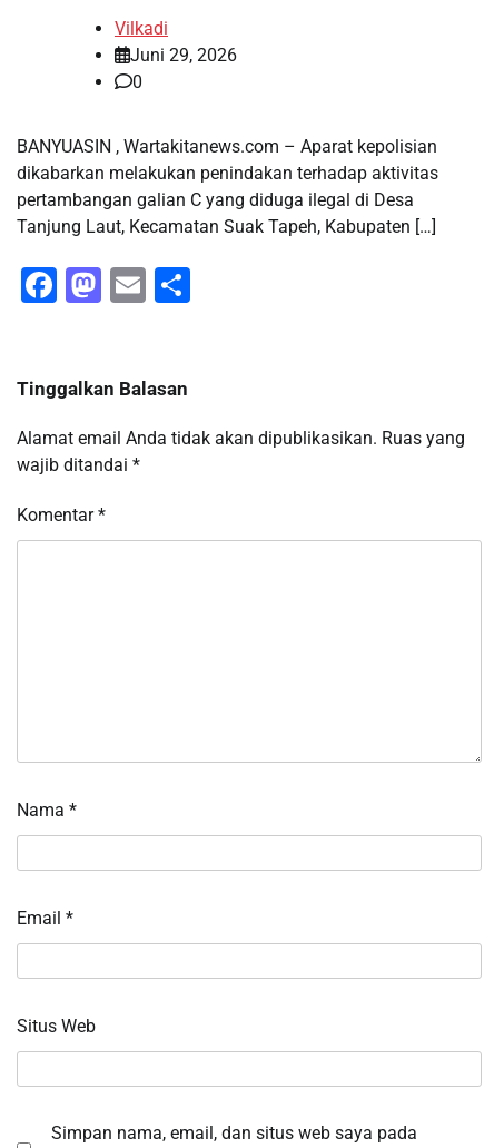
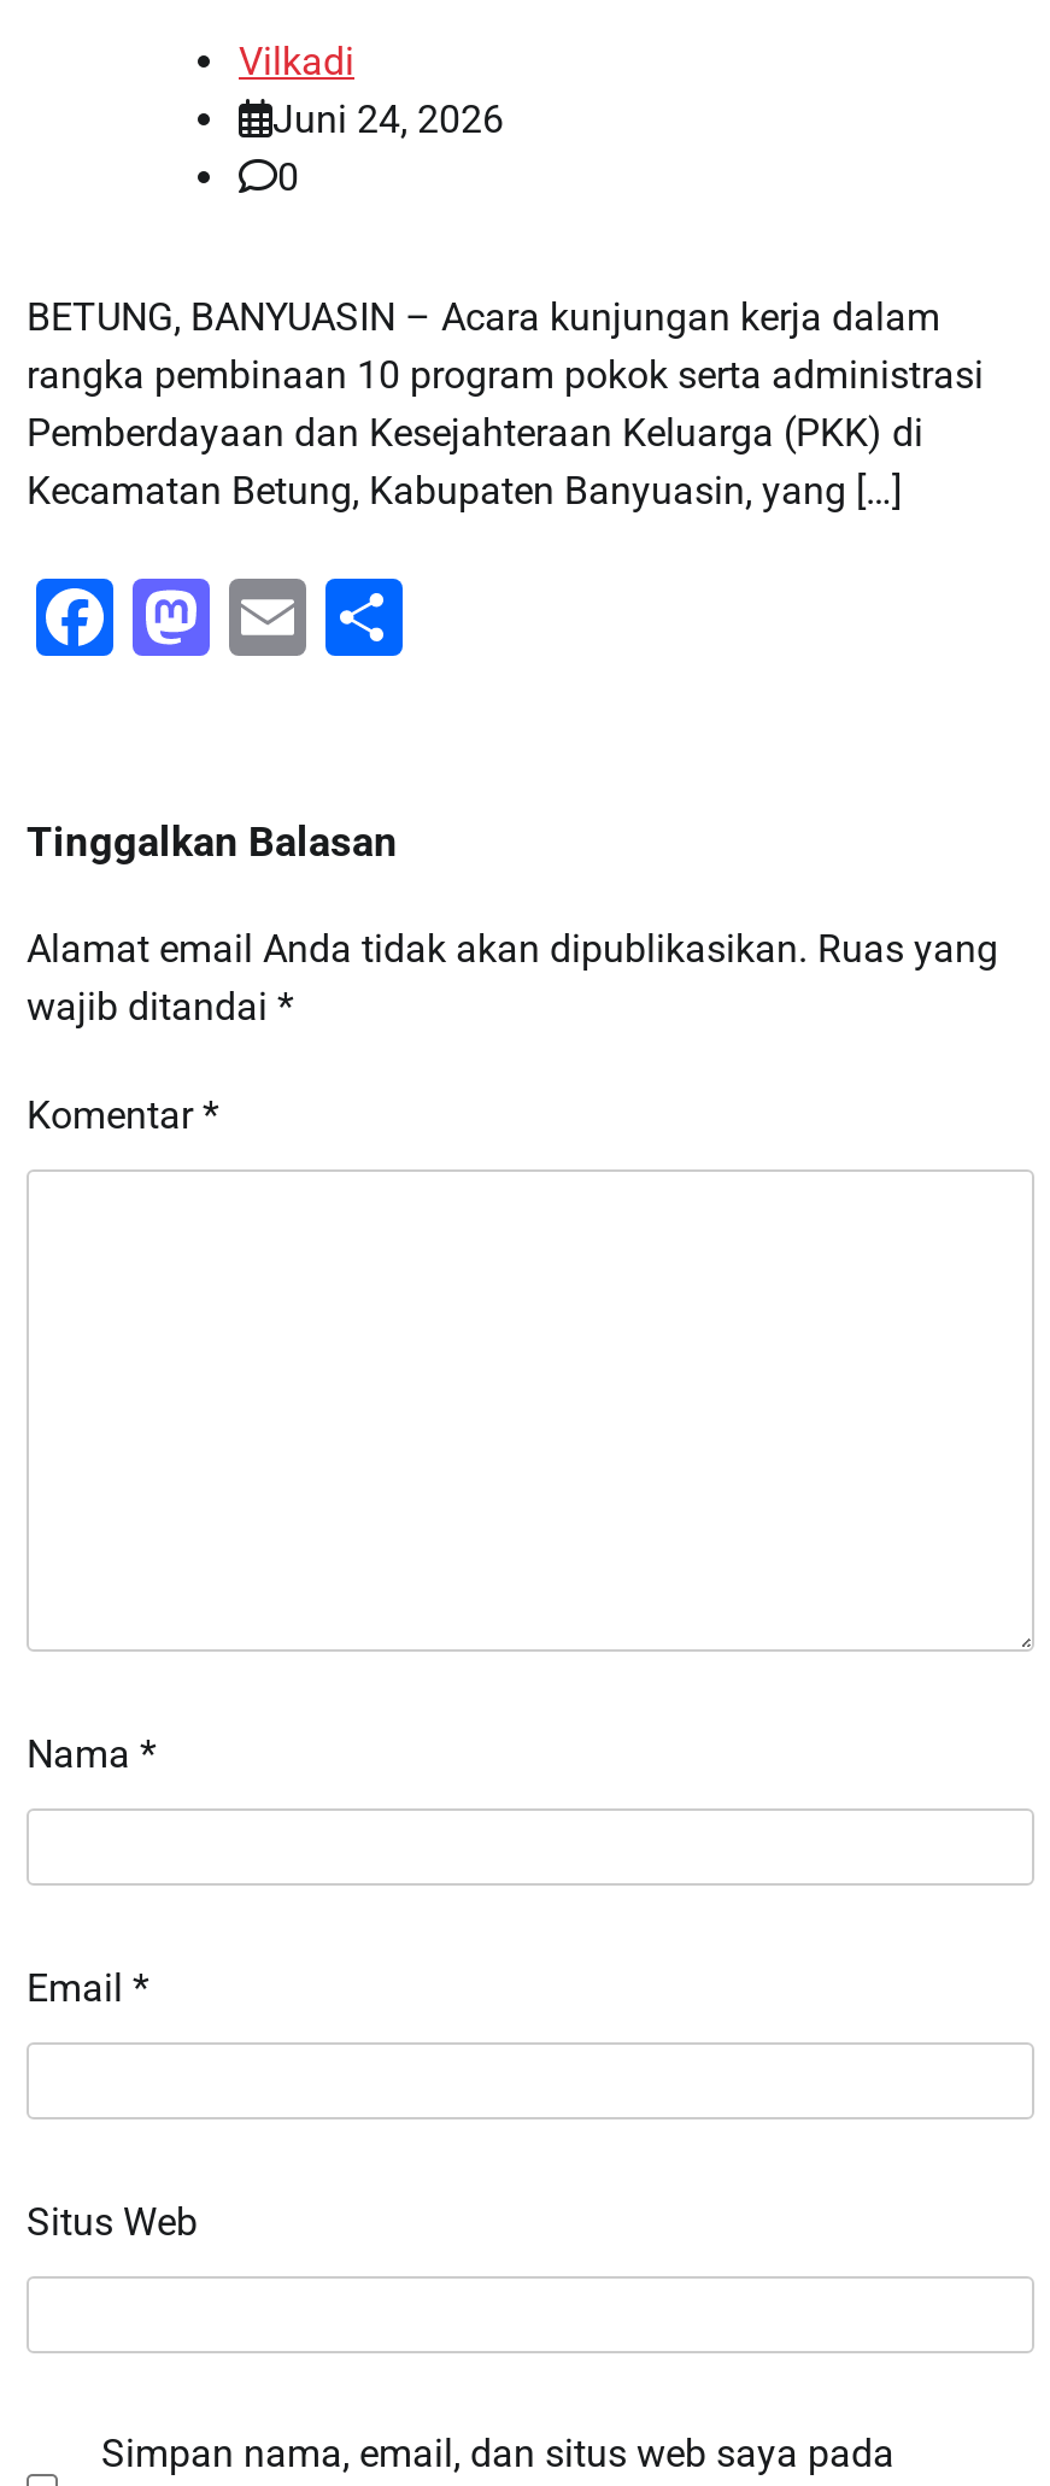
- Juni 29, 2026
+ Juni 24, 2026

- BANYUASIN , Wartakitanews.com – Aparat kepolisian
- dikabarkan melakukan penindakan terhadap aktivitas
- pertambangan galian C yang diduga ilegal di Desa
- Tanjung Laut, Kecamatan Suak Tapeh, Kabupaten […]
+ BETUNG, BANYUASIN – Acara kunjungan kerja dalam
+ rangka pembinaan 10 program pokok serta administrasi
+ Pemberdayaan dan Kesejahteraan Keluarga (PKK) di
+ Kecamatan Betung, Kabupaten Banyuasin, yang […]
